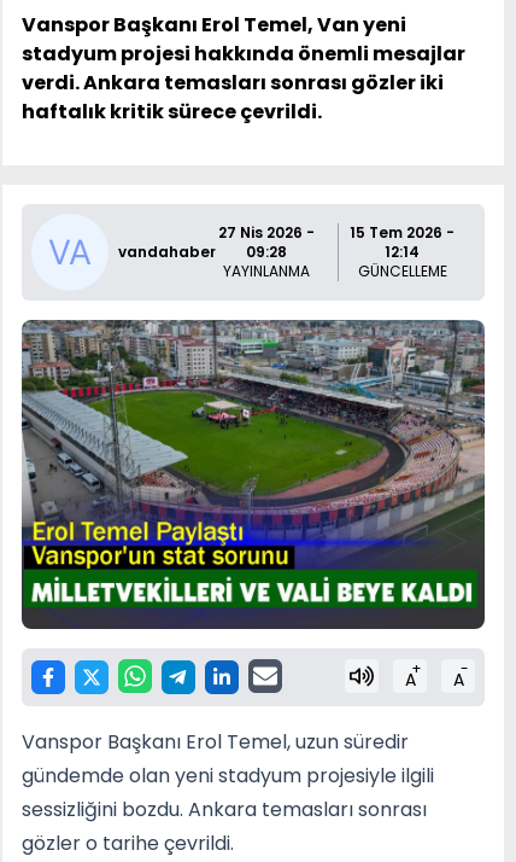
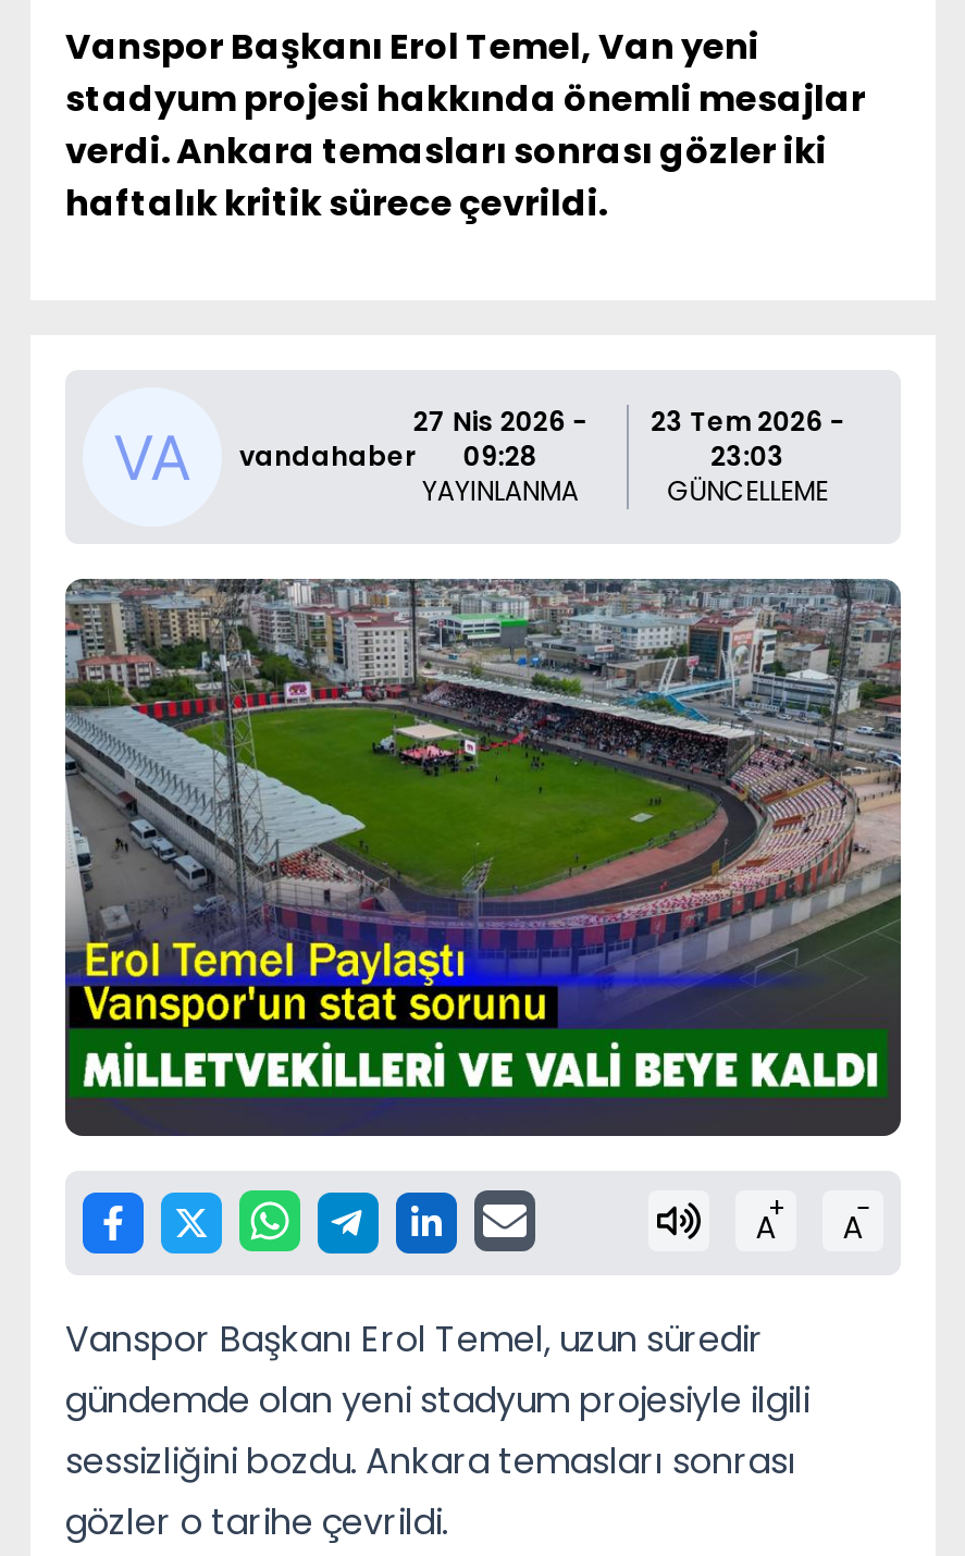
- 27 Nis 2026 - 15 Tem 2026 -
+ 27 Nis 2026 - 23 Tem 2026 -

- 12:14
+ 23:03
